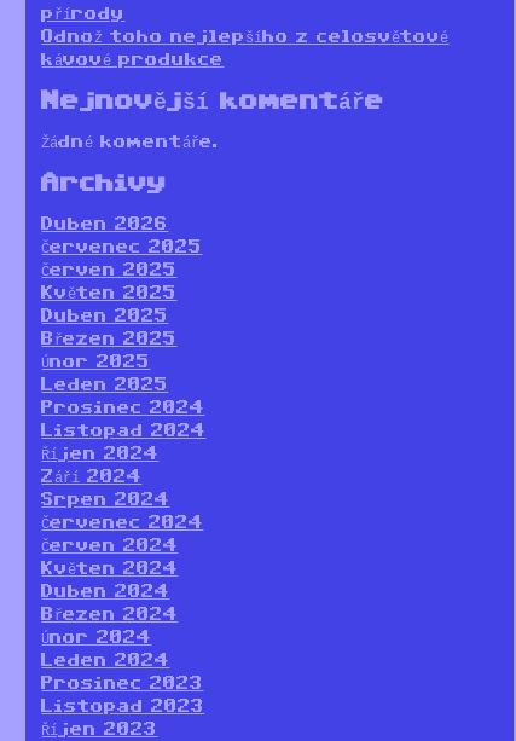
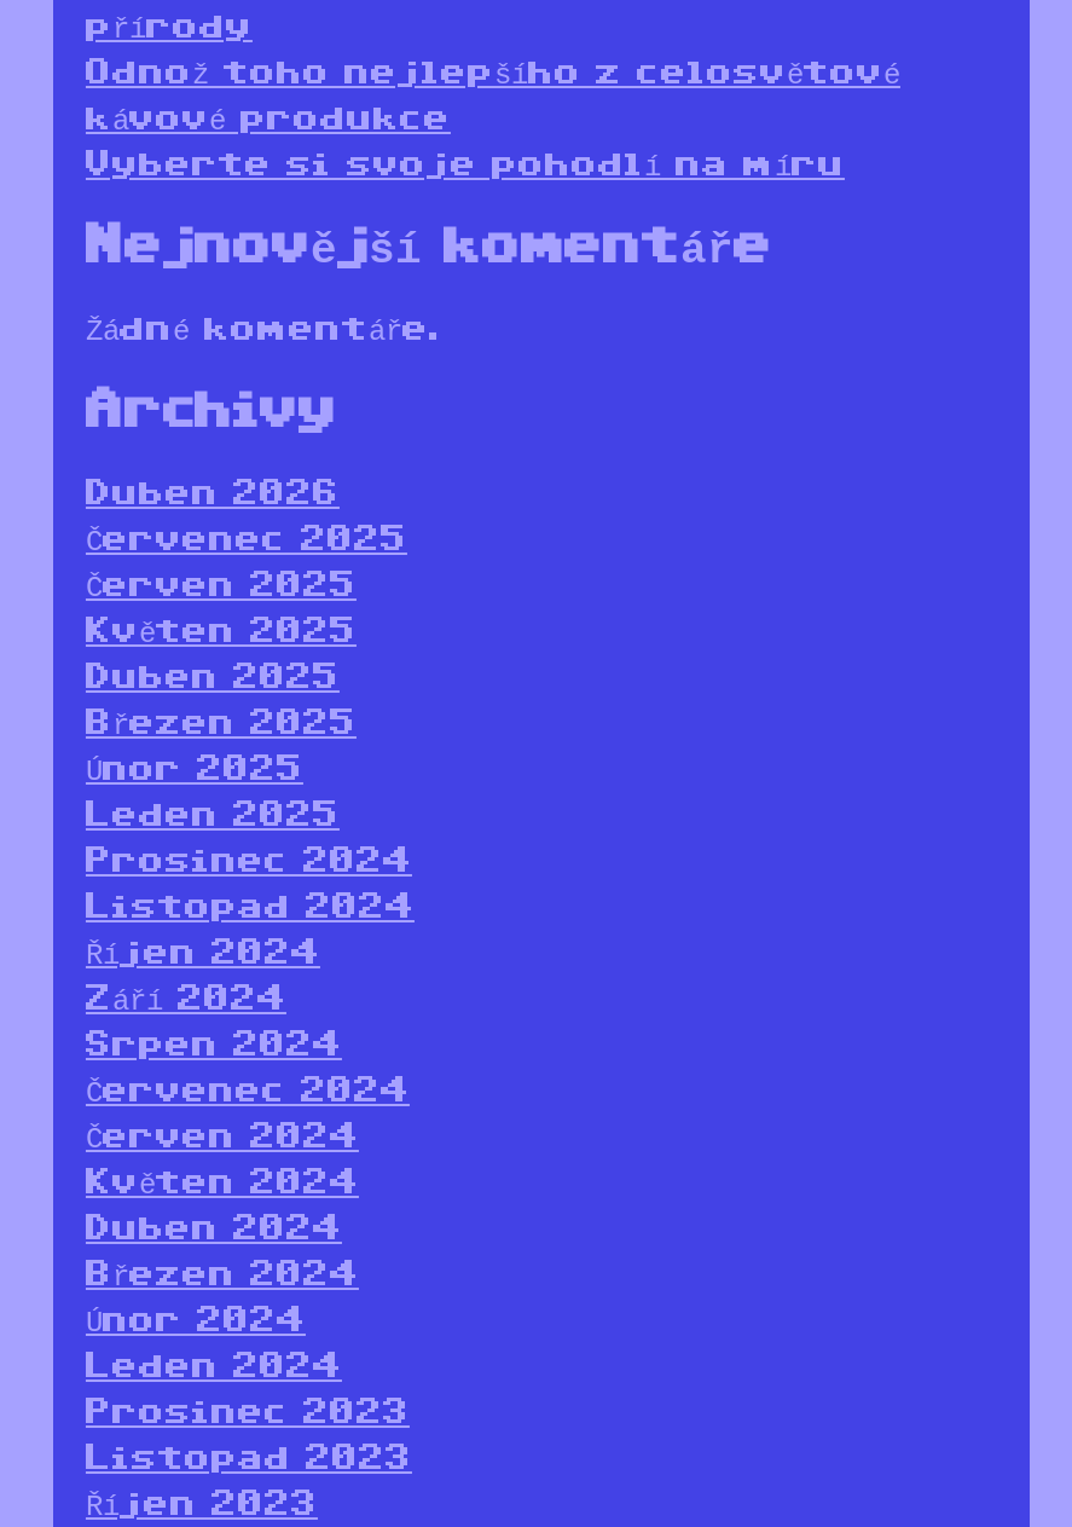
+ Vyberte si svoje pohodlí na míru
